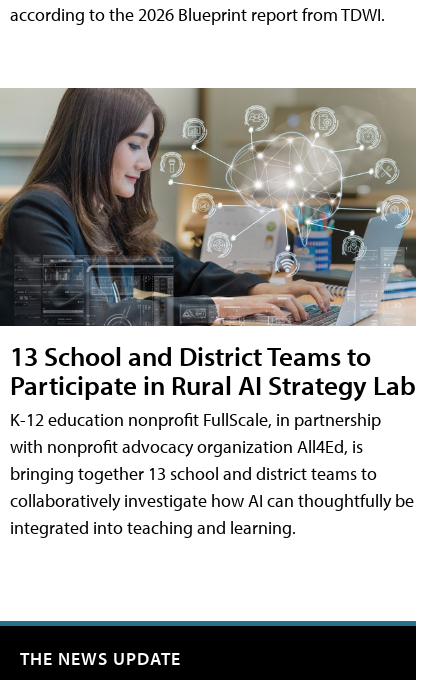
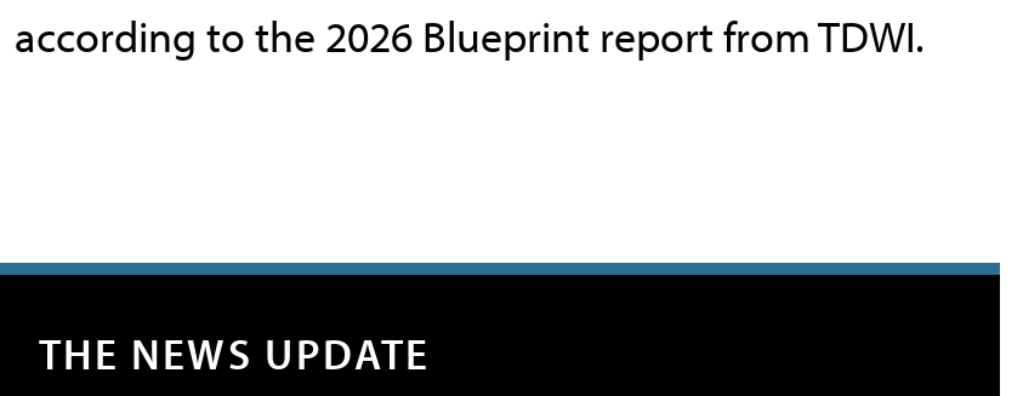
- [image]
- 13 School and District Teams to
- Participate in Rural AI Strategy Lab
- K-12 education nonprofit FullScale, in partnership
- with nonprofit advocacy organization All4Ed, is
- bringing together 13 school and district teams to
- collaboratively investigate how AI can thoughtfully be
- integrated into teaching and learning.
